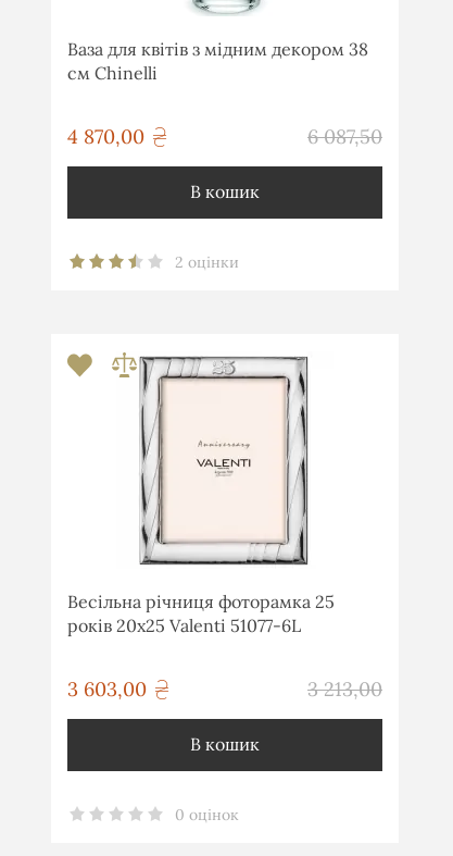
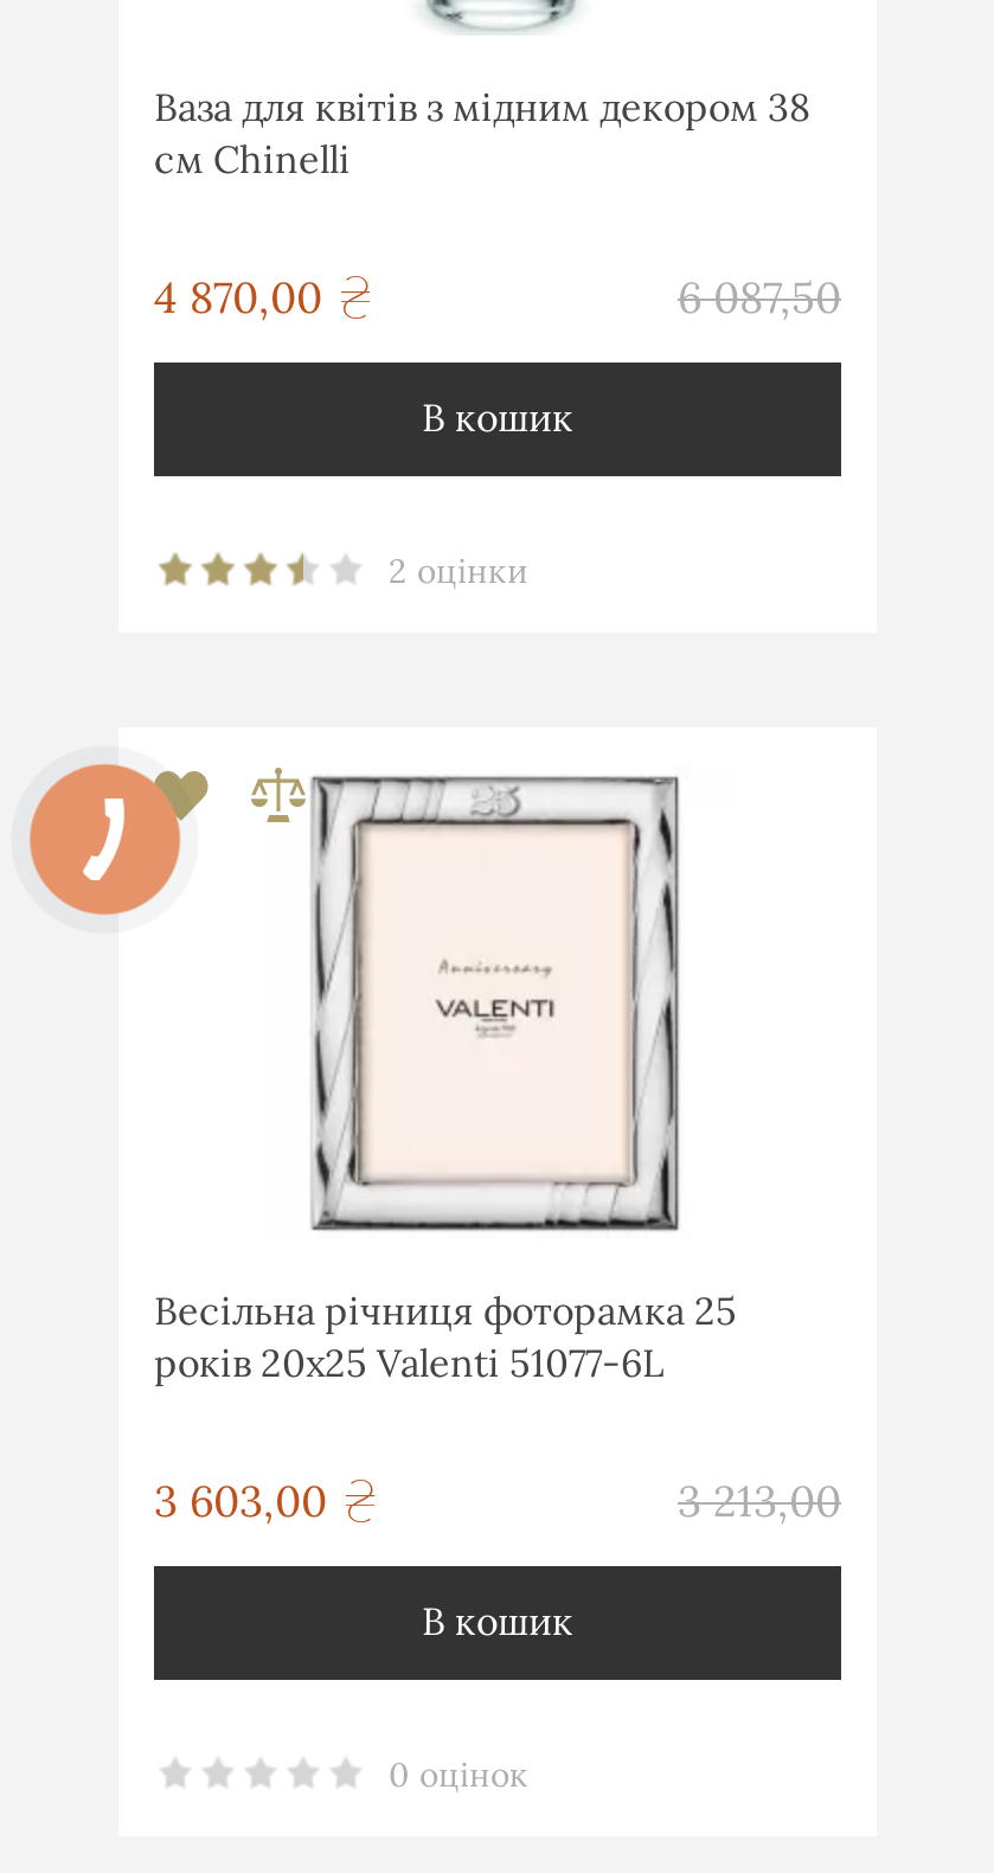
+ [image]
